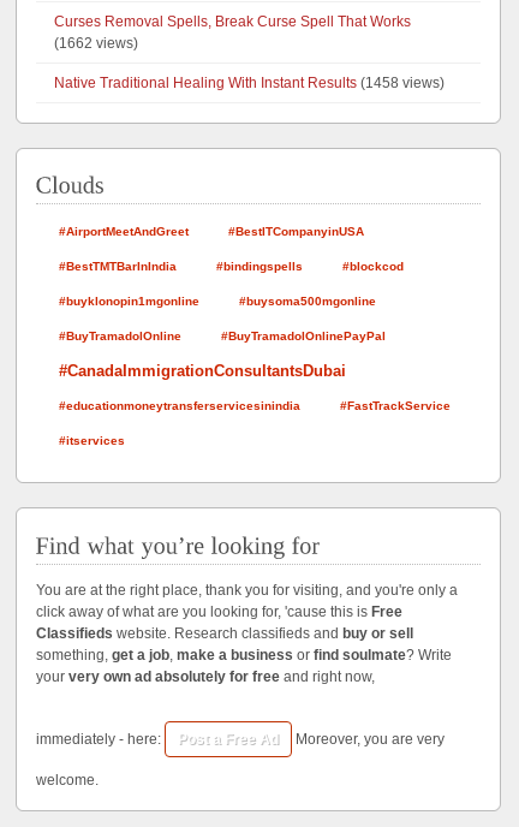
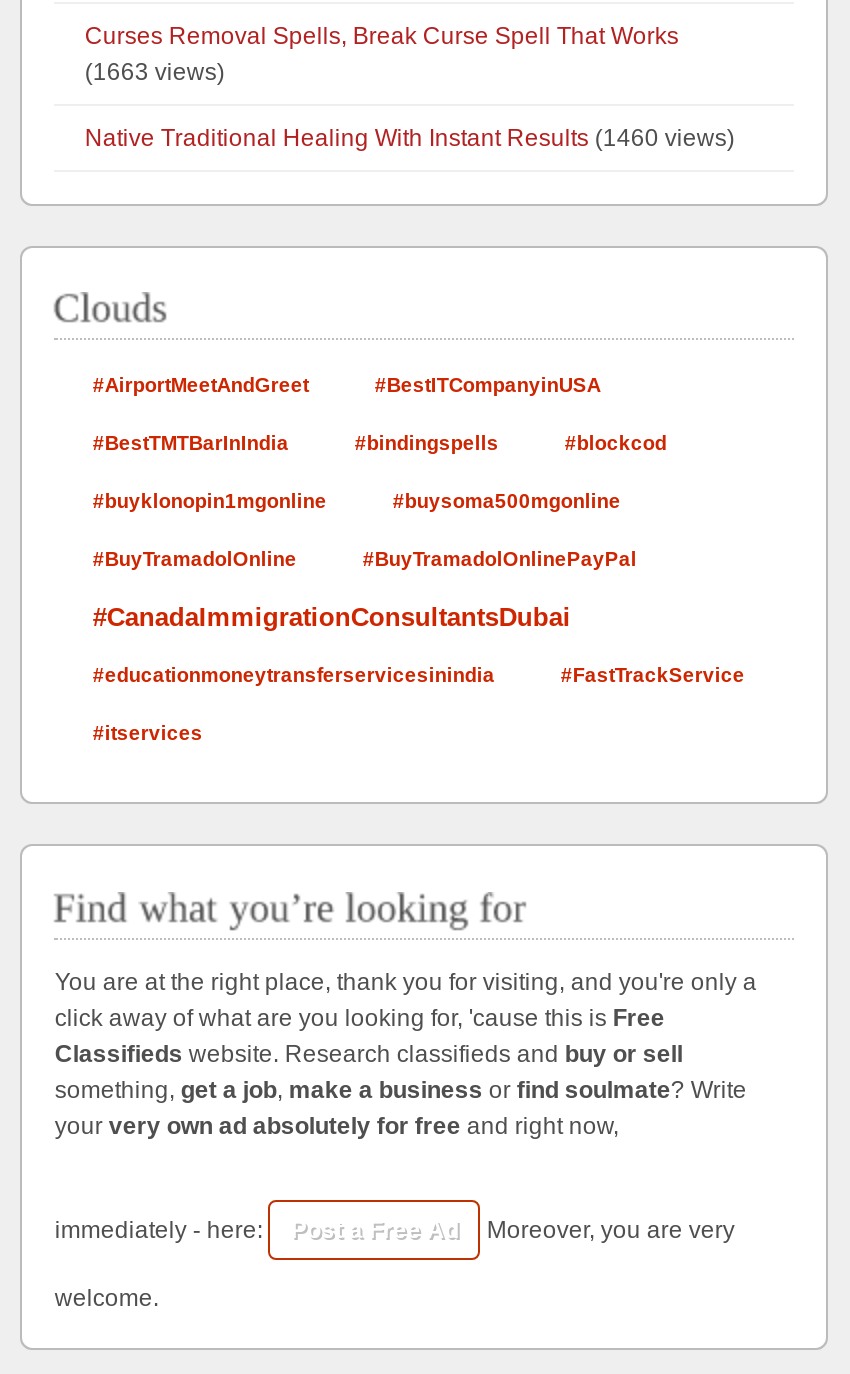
- (1662 views)
+ (1663 views)

- Native Traditional Healing With Instant Results (1458 views)
+ Native Traditional Healing With Instant Results (1460 views)
